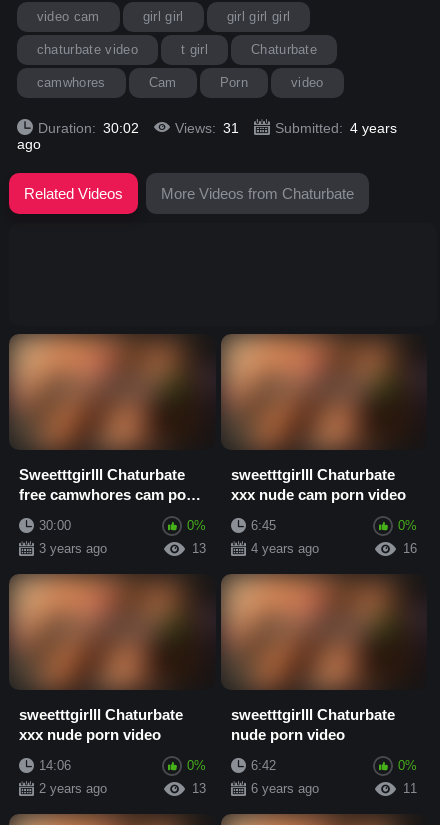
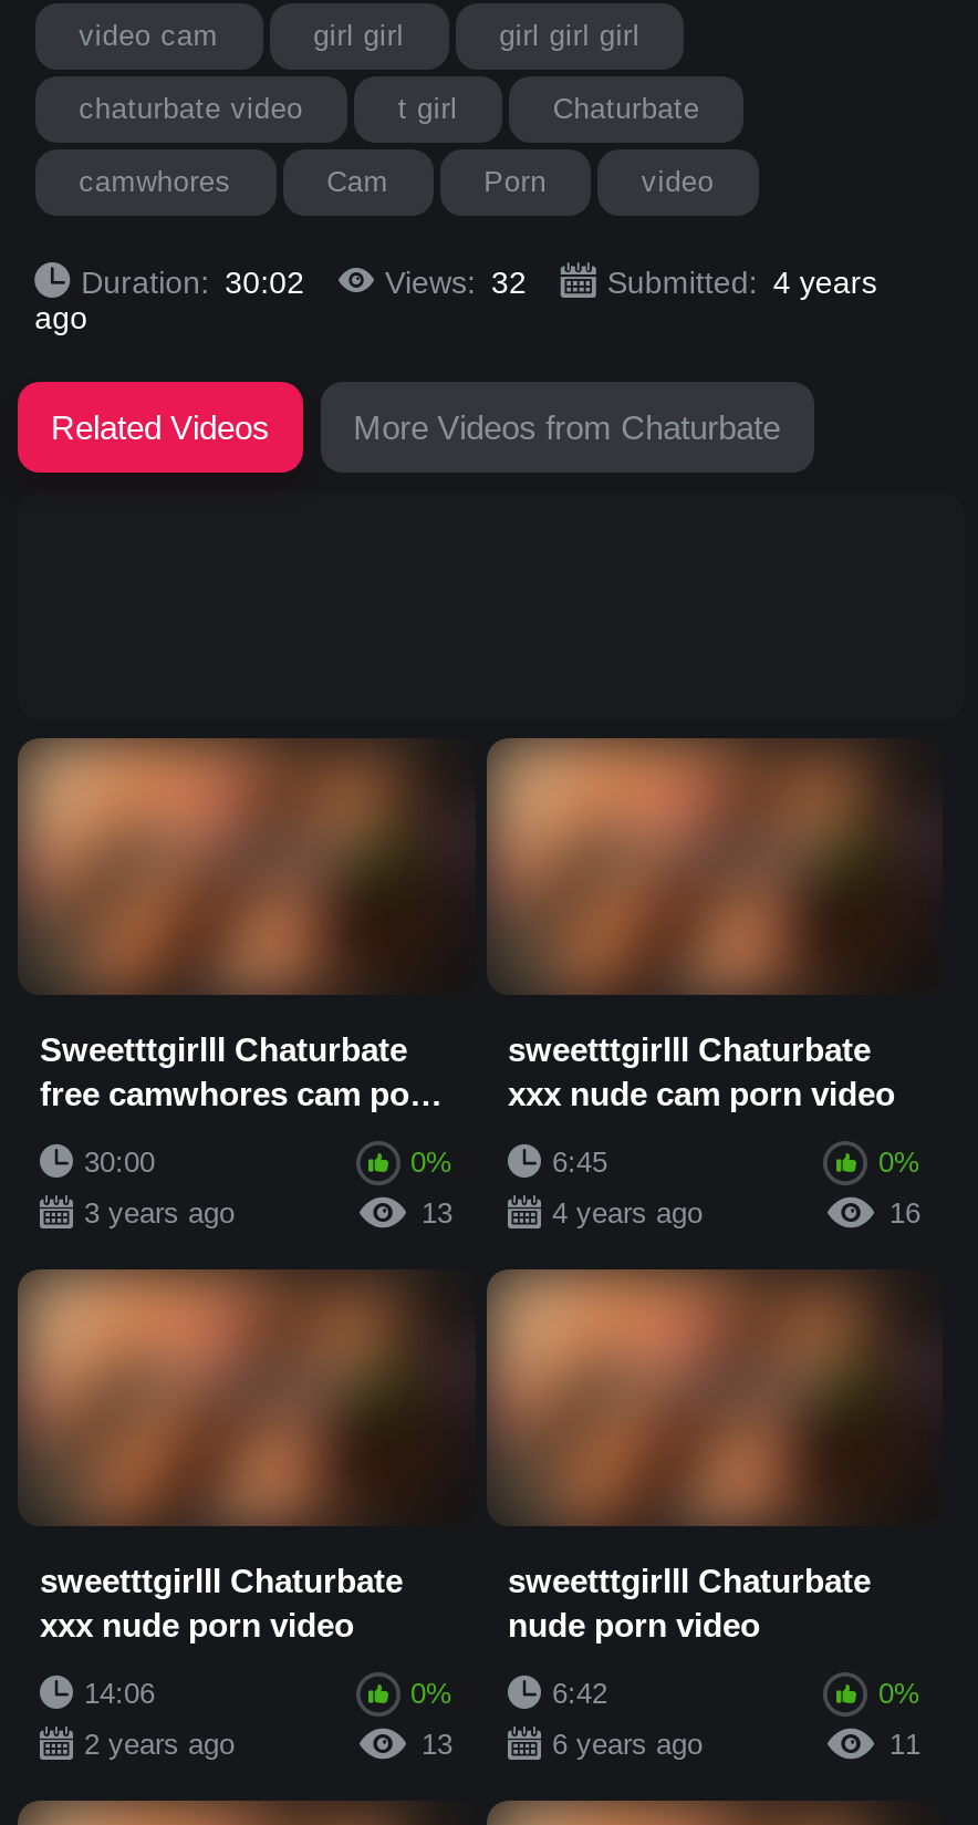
- Views: 31
+ Views: 32
